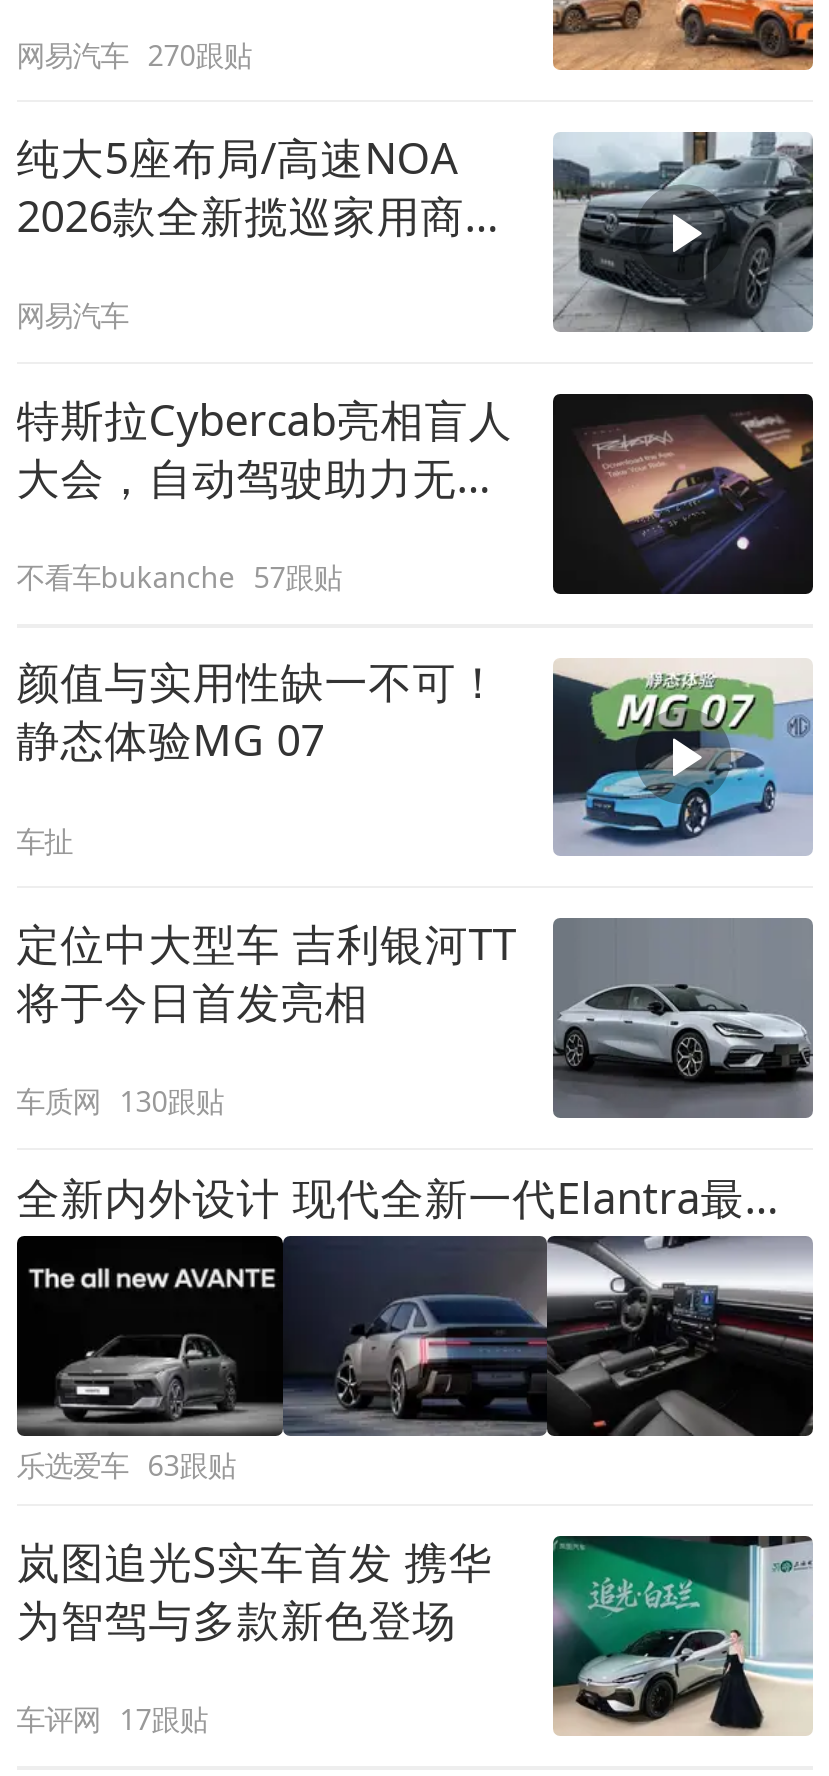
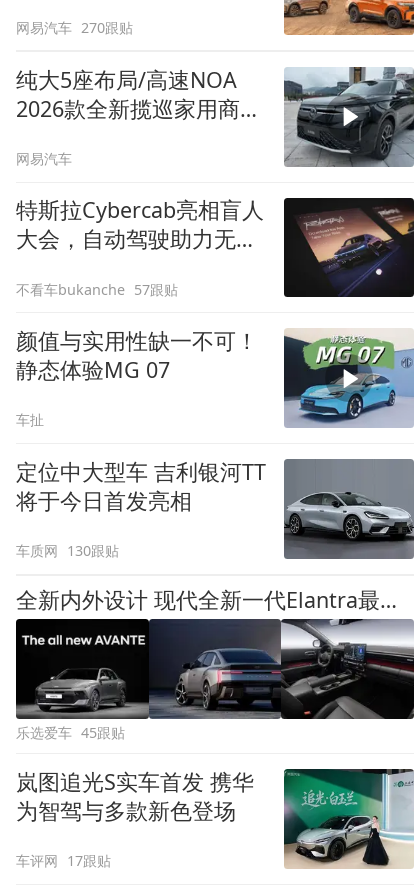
- 乐选爱车 63跟贴
+ 乐选爱车 45跟贴
